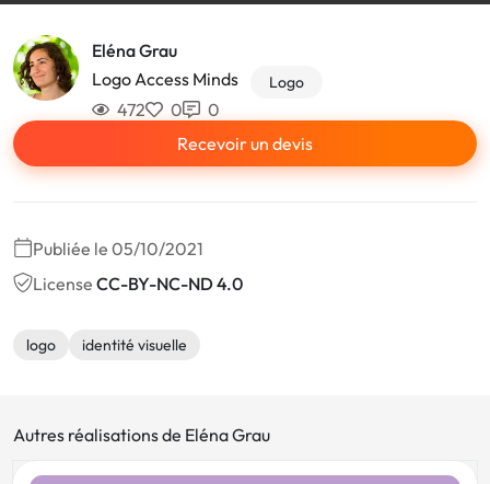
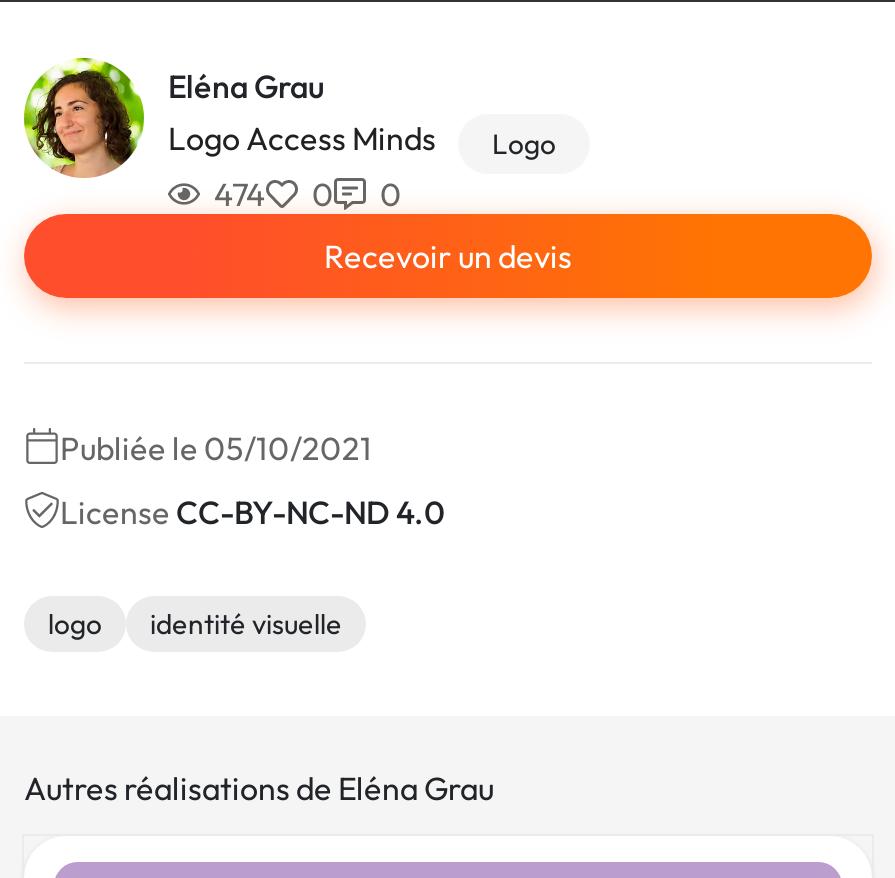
- 472
+ 474
